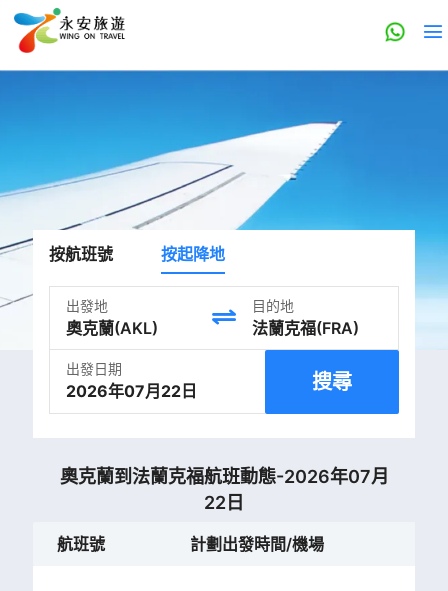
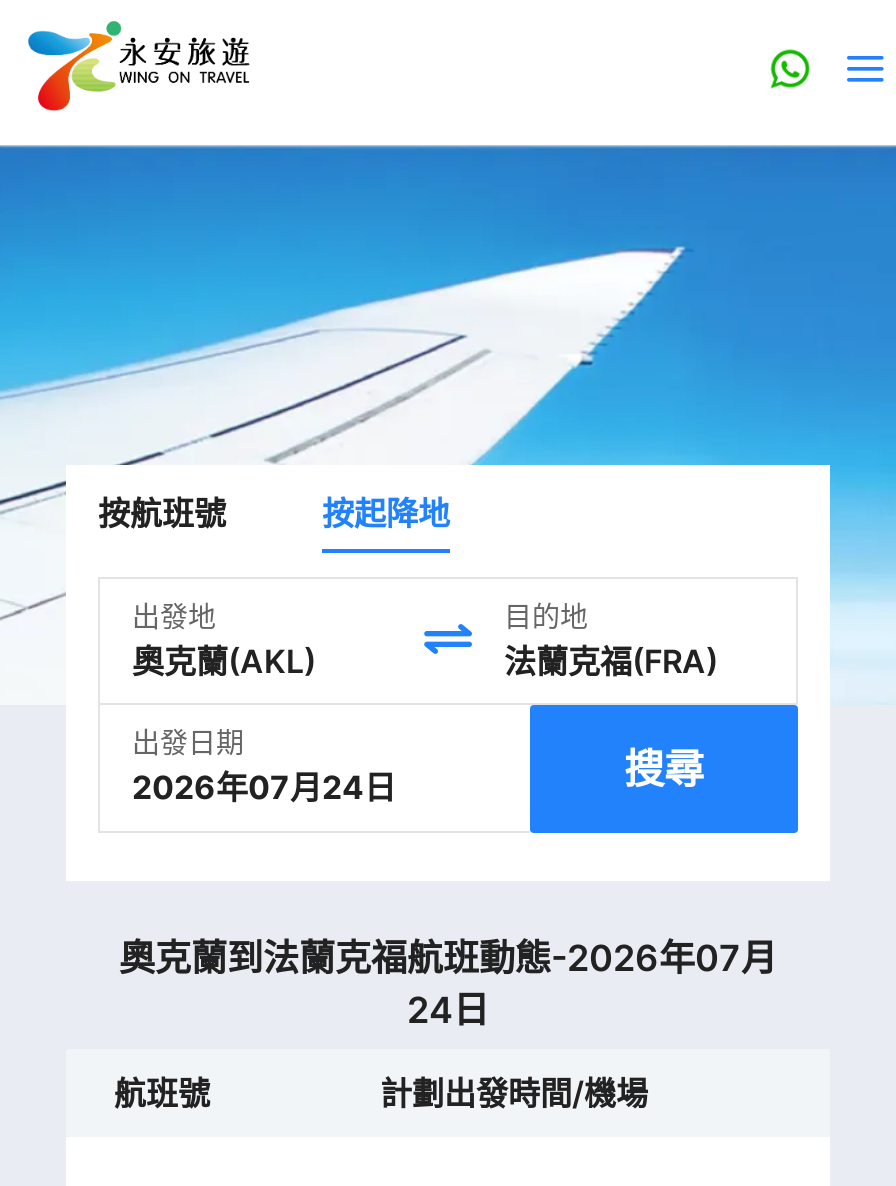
- 2026年07月22日
+ 2026年07月24日

- 22日
+ 24日
